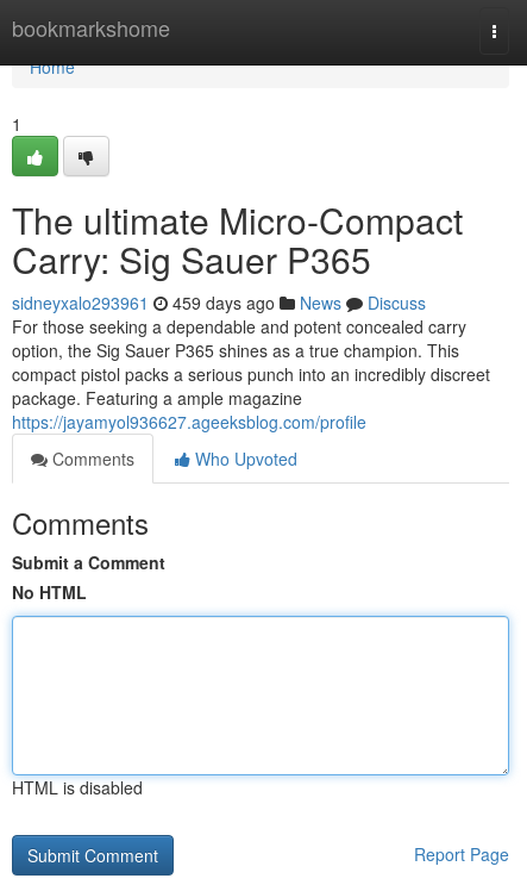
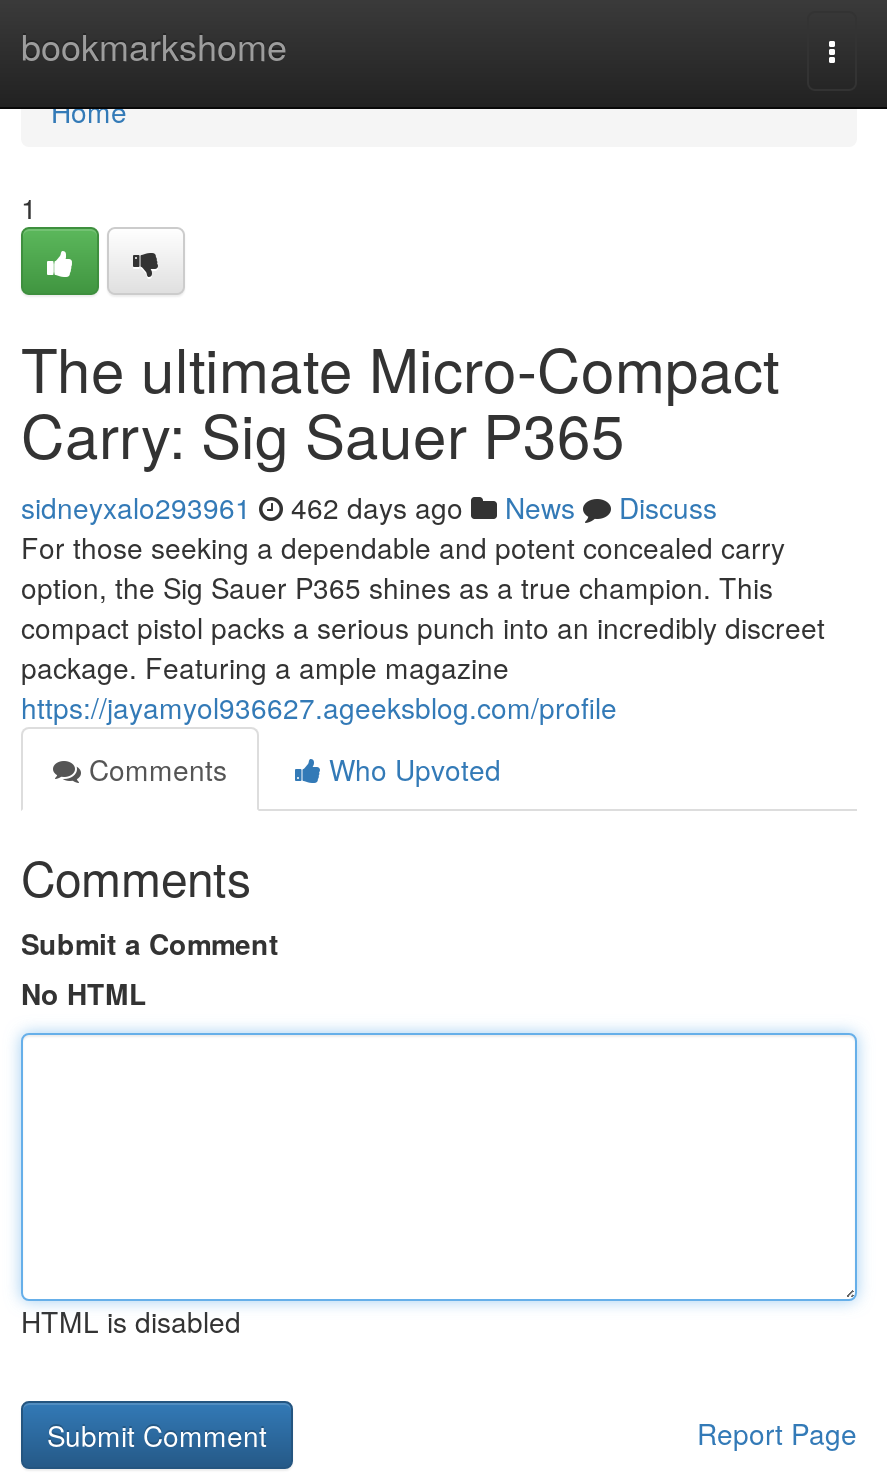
- sidneyxalo293961 459 days ago News Discuss
+ sidneyxalo293961 462 days ago News Discuss
